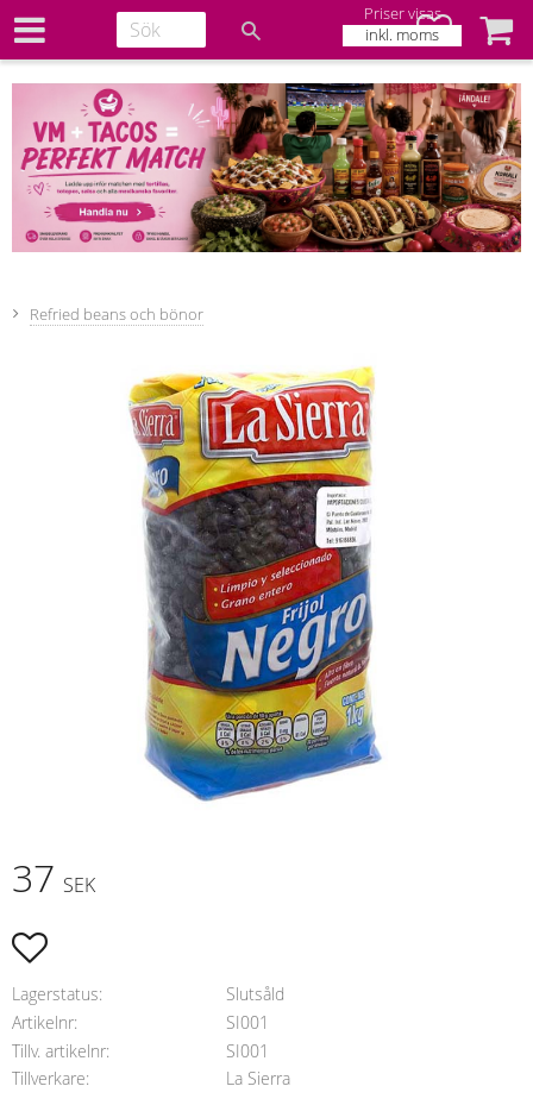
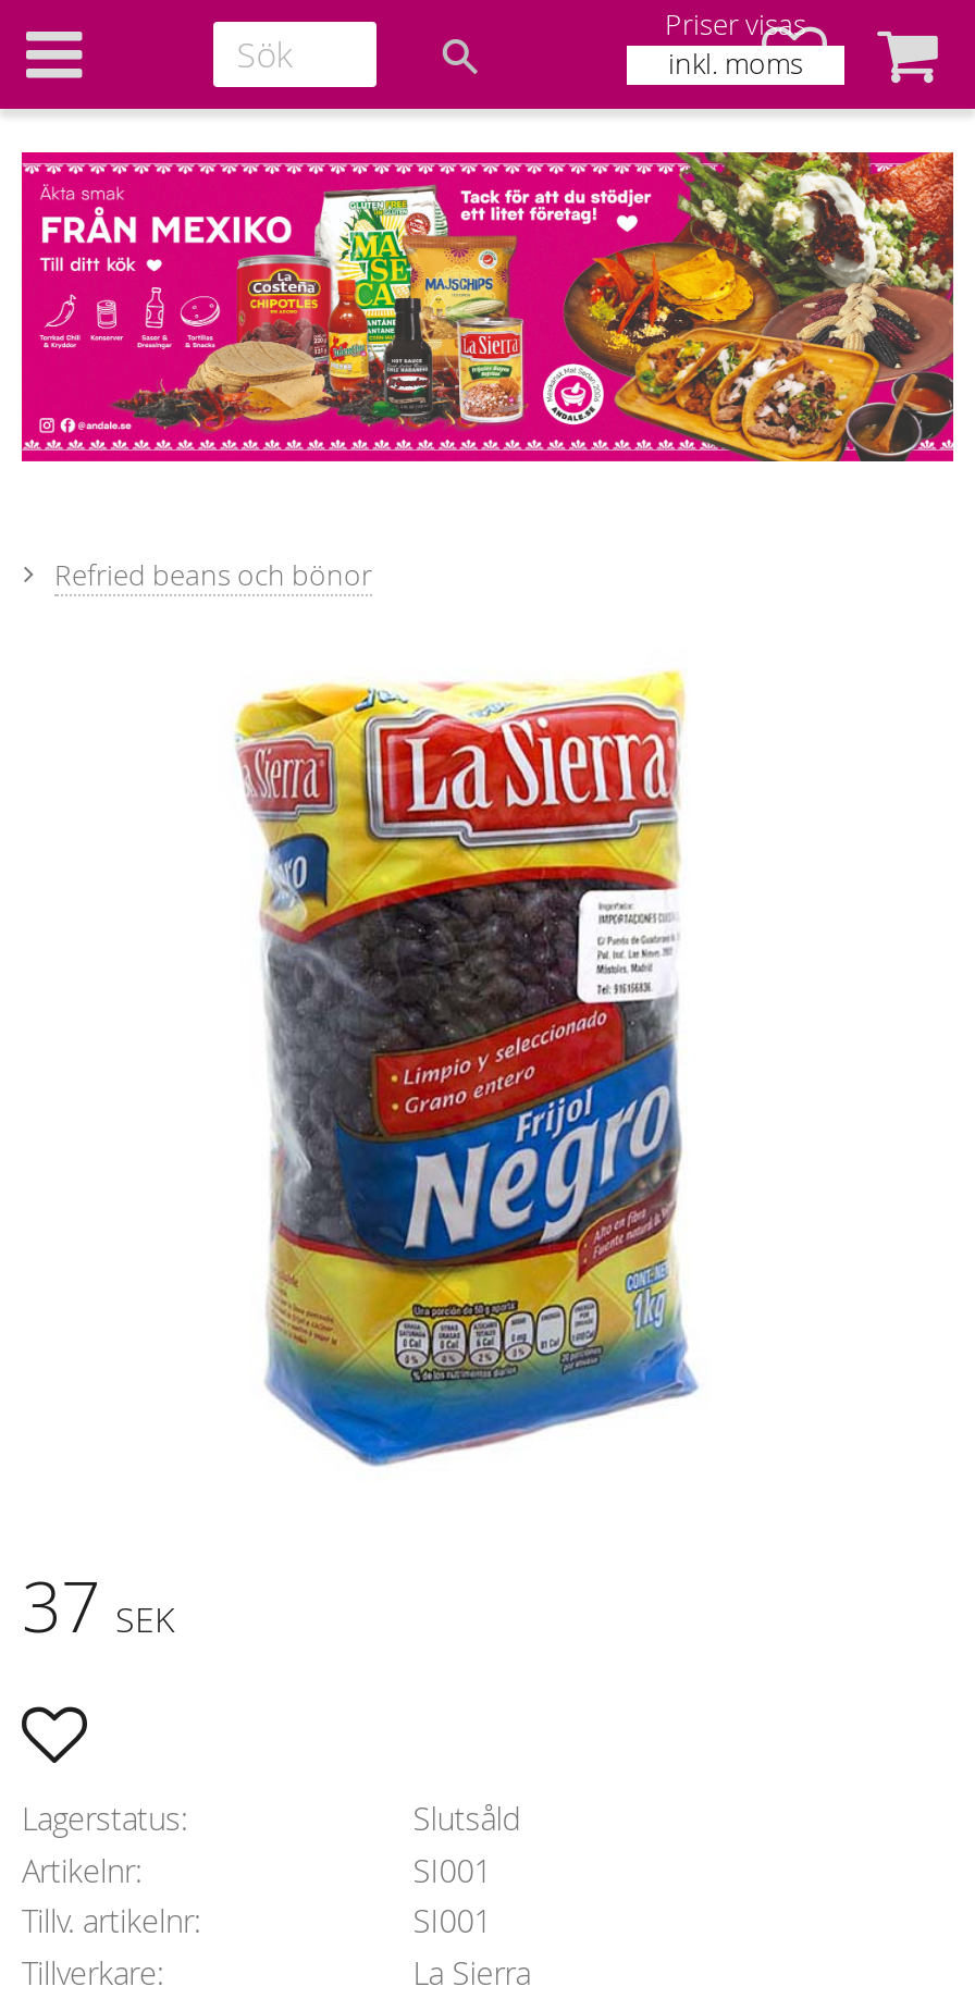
- [image]
+ [image]
